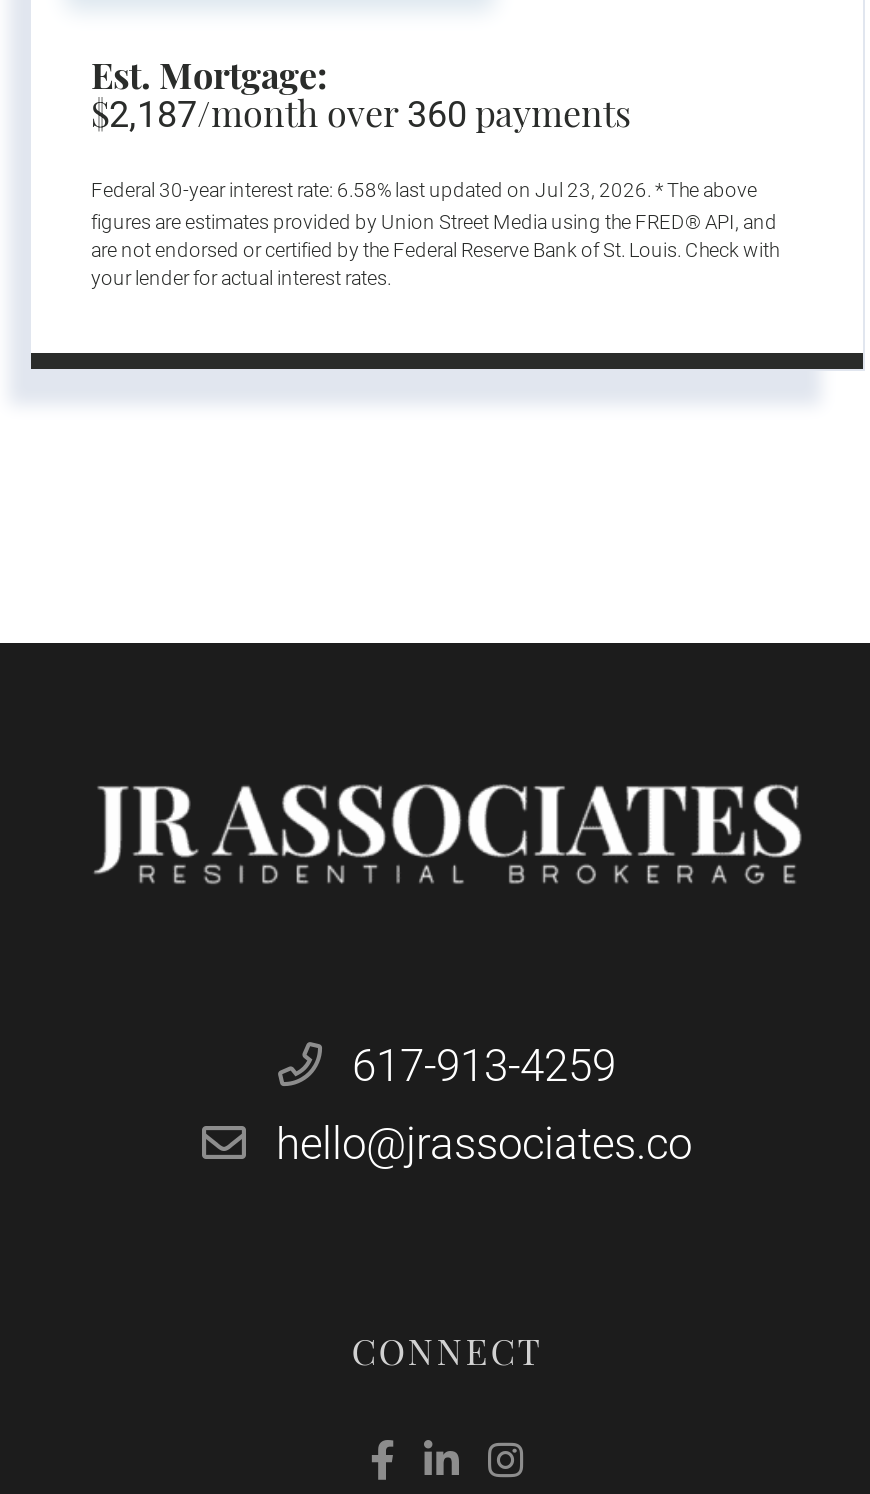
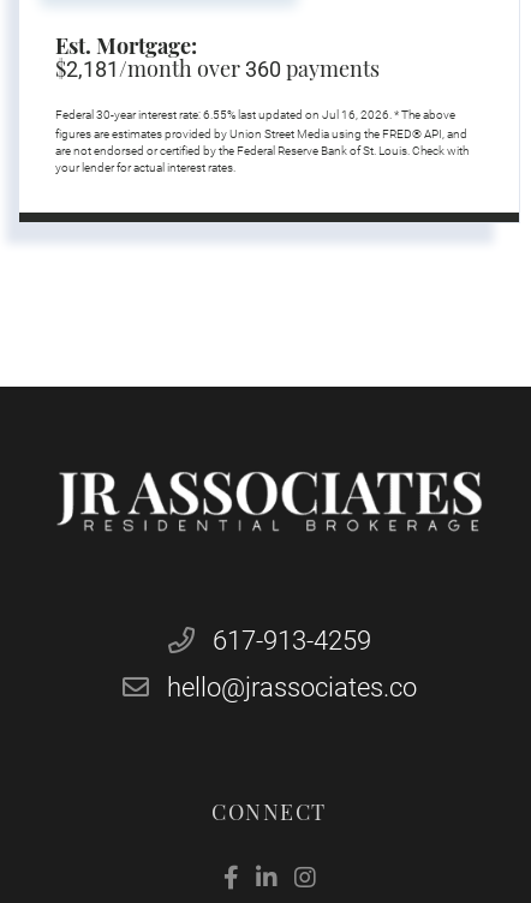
- $2,187/month over 360 payments
+ $2,181/month over 360 payments

- Federal 30-year interest rate: 6.58% last updated on Jul 23, 2026. * The above
+ Federal 30-year interest rate: 6.55% last updated on Jul 16, 2026. * The above
